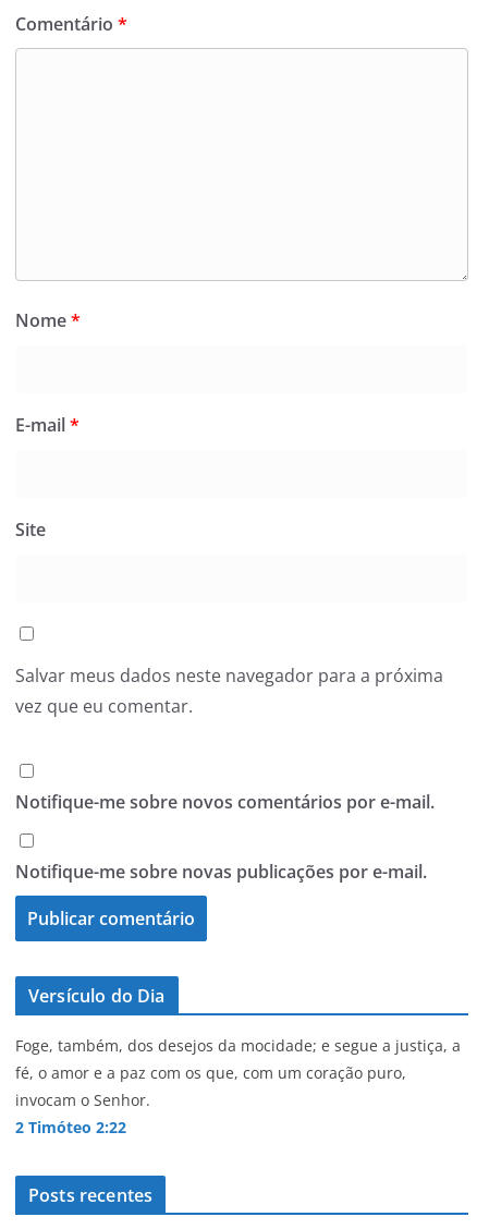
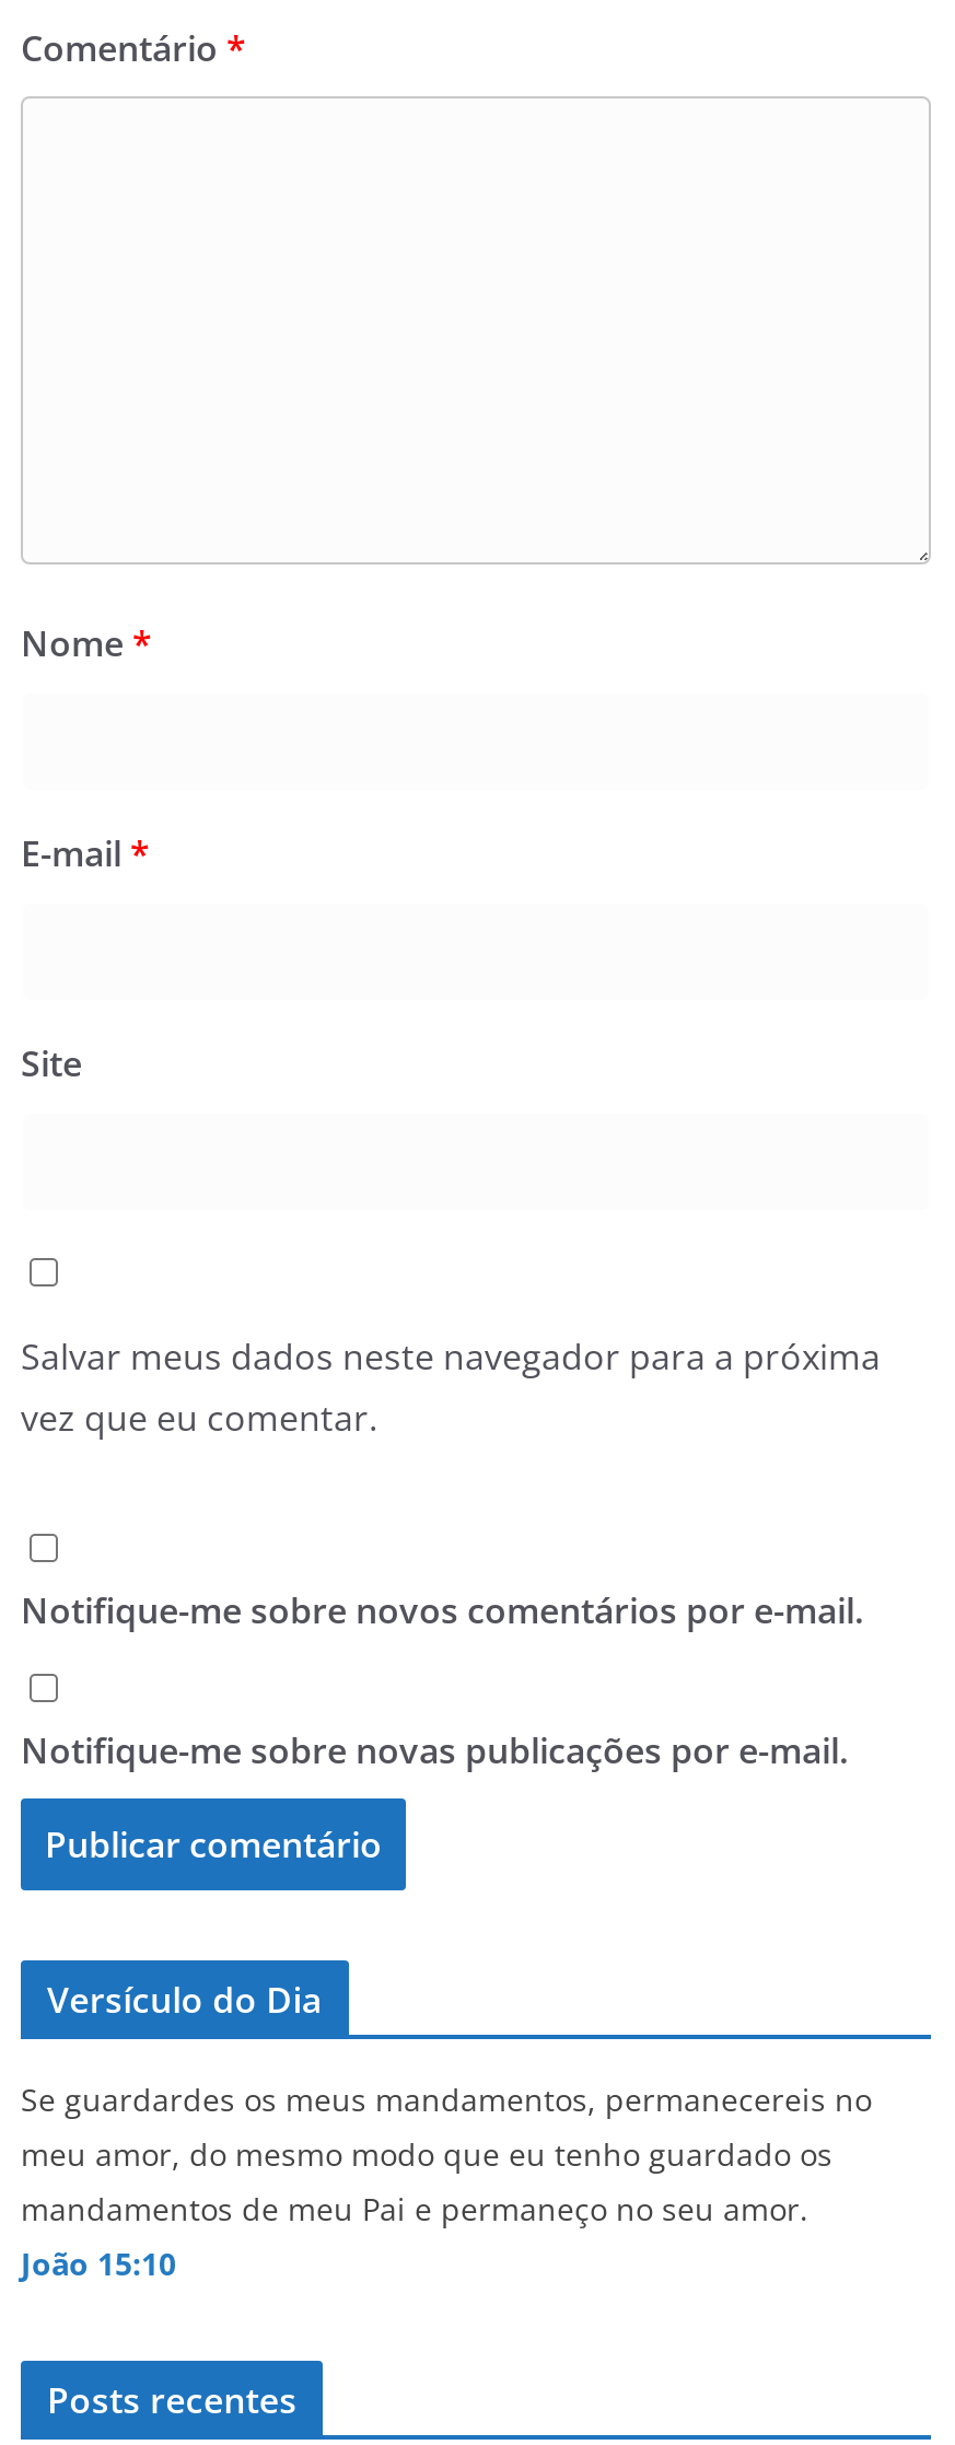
- Foge, também, dos desejos da mocidade; e segue a justiça, a
- fé, o amor e a paz com os que, com um coração puro,
- invocam o Senhor.
- 2 Timóteo 2:22
+ Se guardardes os meus mandamentos, permanecereis no
+ meu amor, do mesmo modo que eu tenho guardado os
+ mandamentos de meu Pai e permaneço no seu amor.
+ João 15:10
